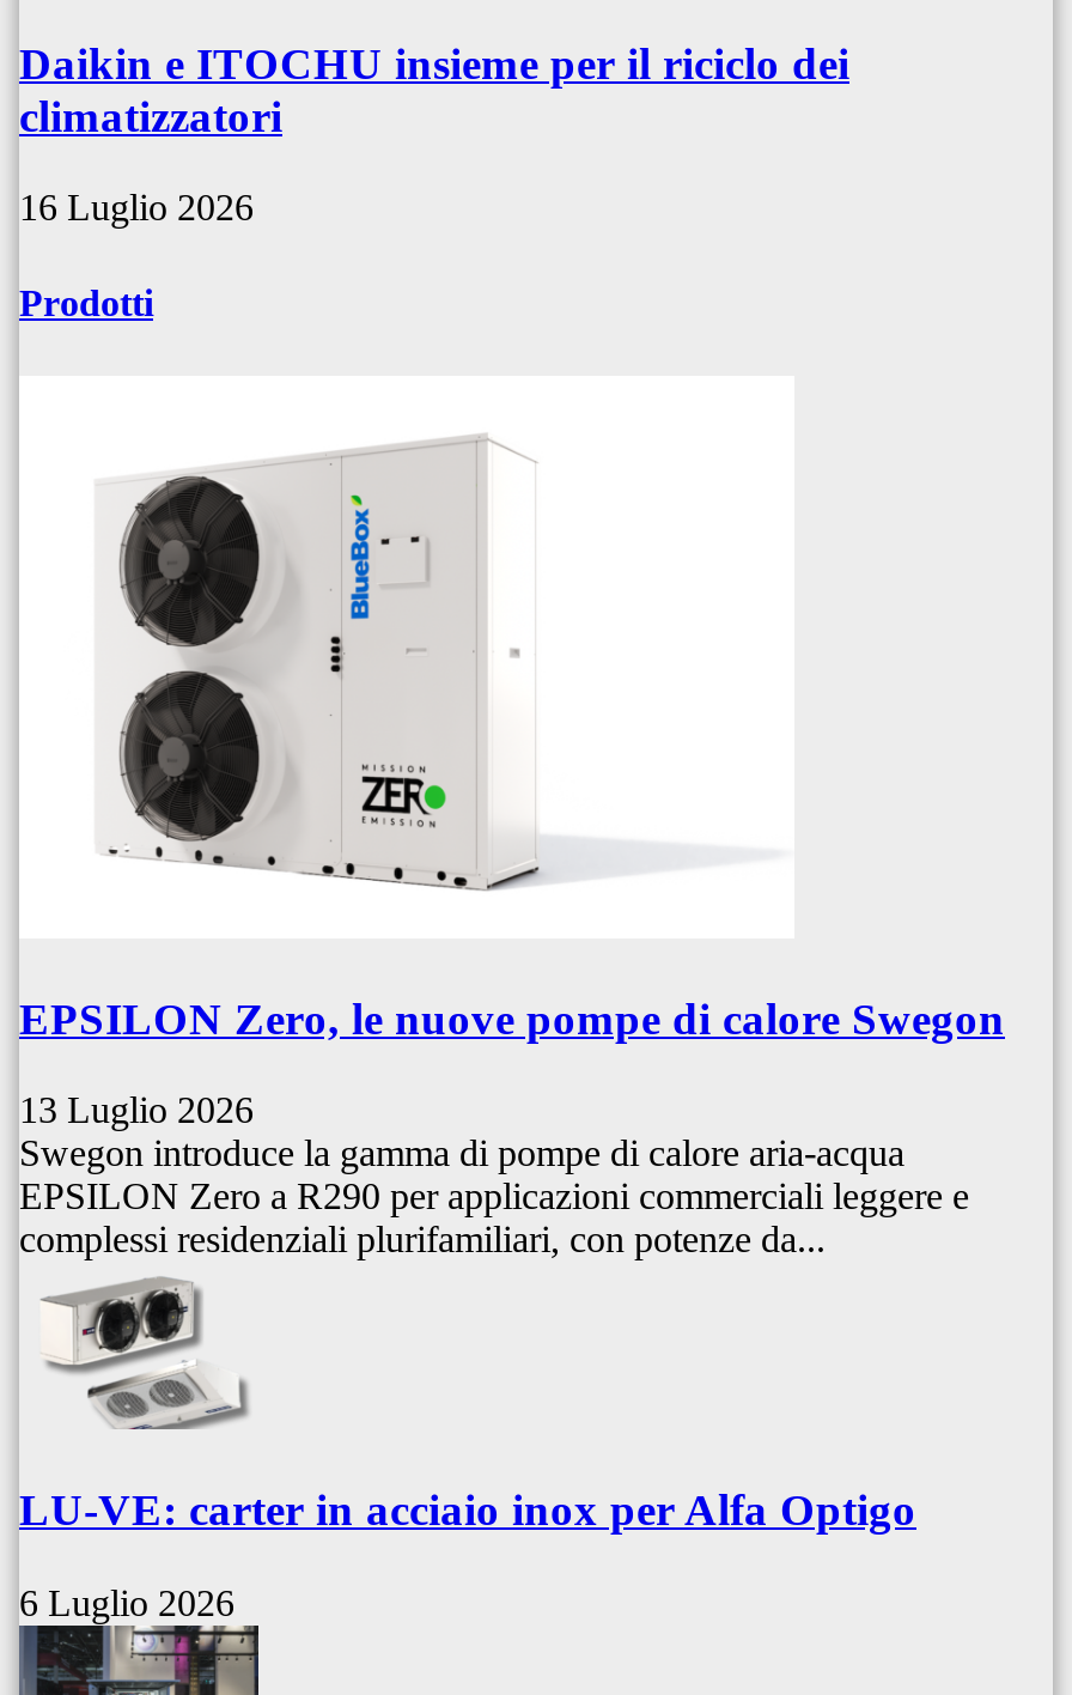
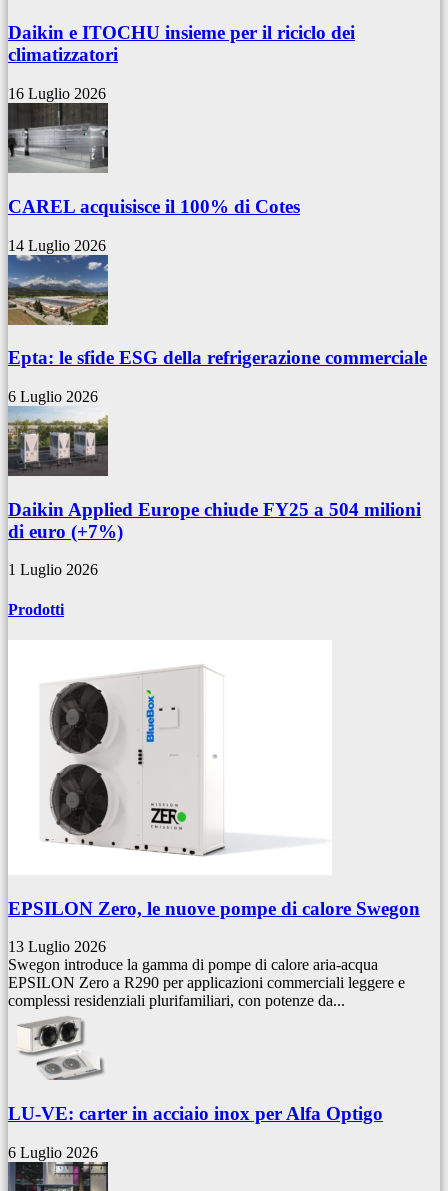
+ [image]
+ CAREL acquisisce il 100% di Cotes
+ 14 Luglio 2026

+ [image]
+ Epta: le sfide ESG della refrigerazione commerciale
+ 6 Luglio 2026

+ [image]
+ Daikin Applied Europe chiude FY25 a 504 milioni
+ di euro (+7%)
+ 1 Luglio 2026
